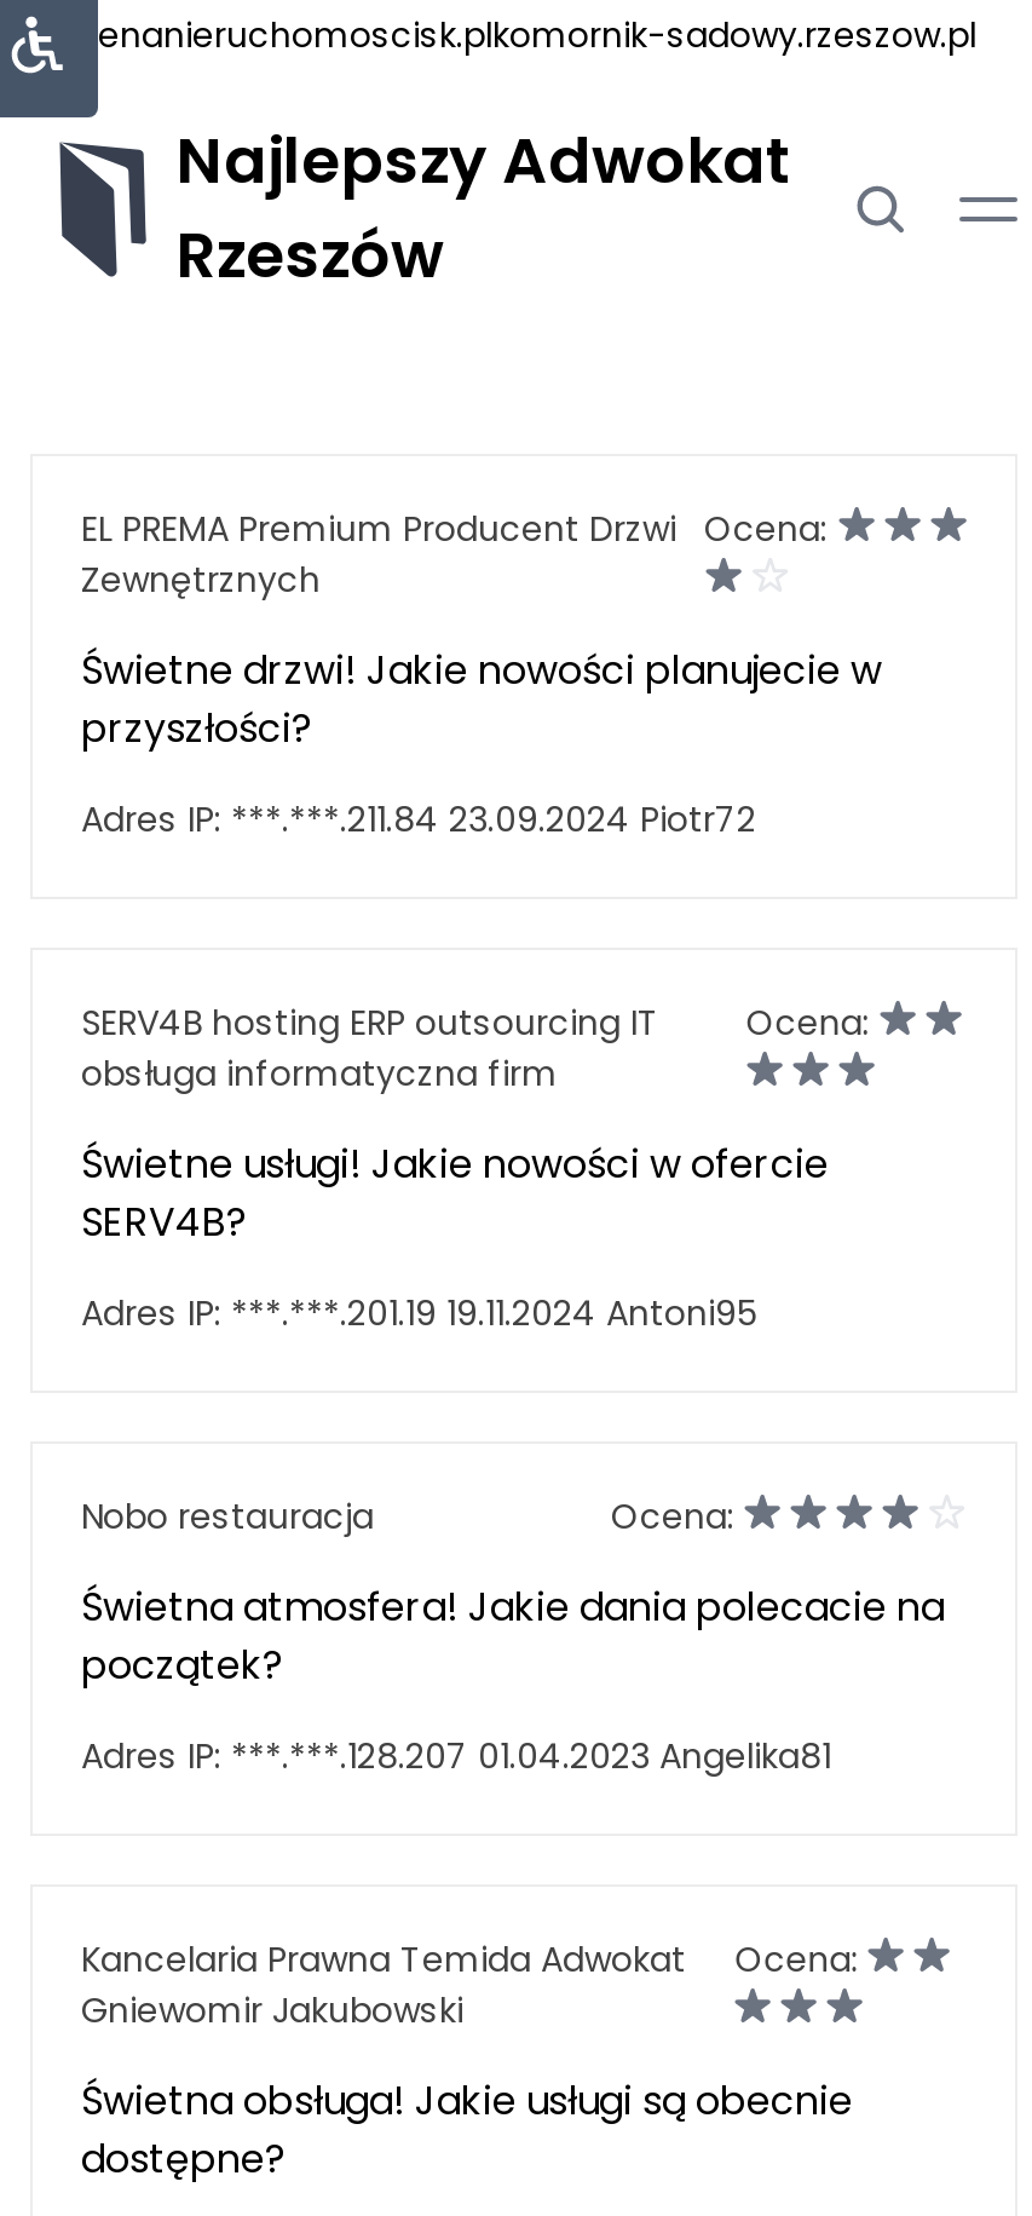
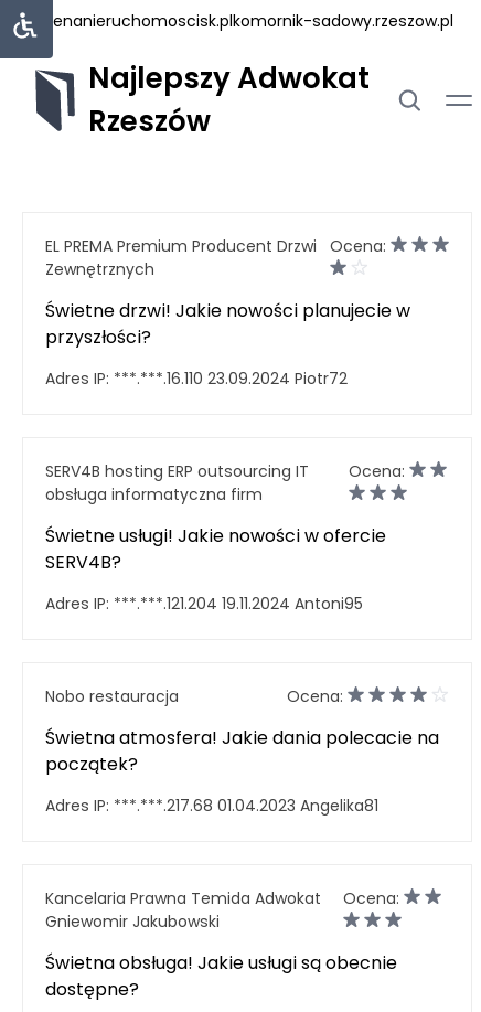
- Adres IP: ***.***.211.84 23.09.2024 Piotr72
+ Adres IP: ***.***.16.110 23.09.2024 Piotr72

- Adres IP: ***.***.201.19 19.11.2024 Antoni95
+ Adres IP: ***.***.121.204 19.11.2024 Antoni95

- Adres IP: ***.***.128.207 01.04.2023 Angelika81
+ Adres IP: ***.***.217.68 01.04.2023 Angelika81
